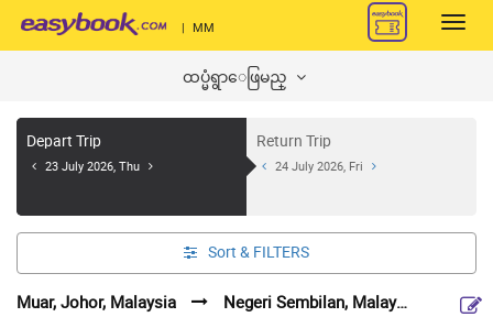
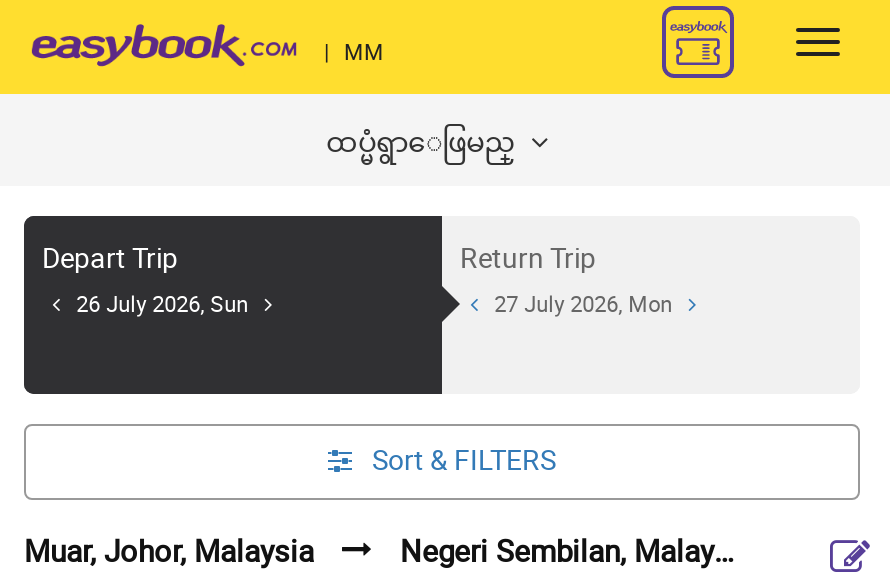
- 23 July 2026, Thu
+ 26 July 2026, Sun

- 24 July 2026, Fri
+ 27 July 2026, Mon
